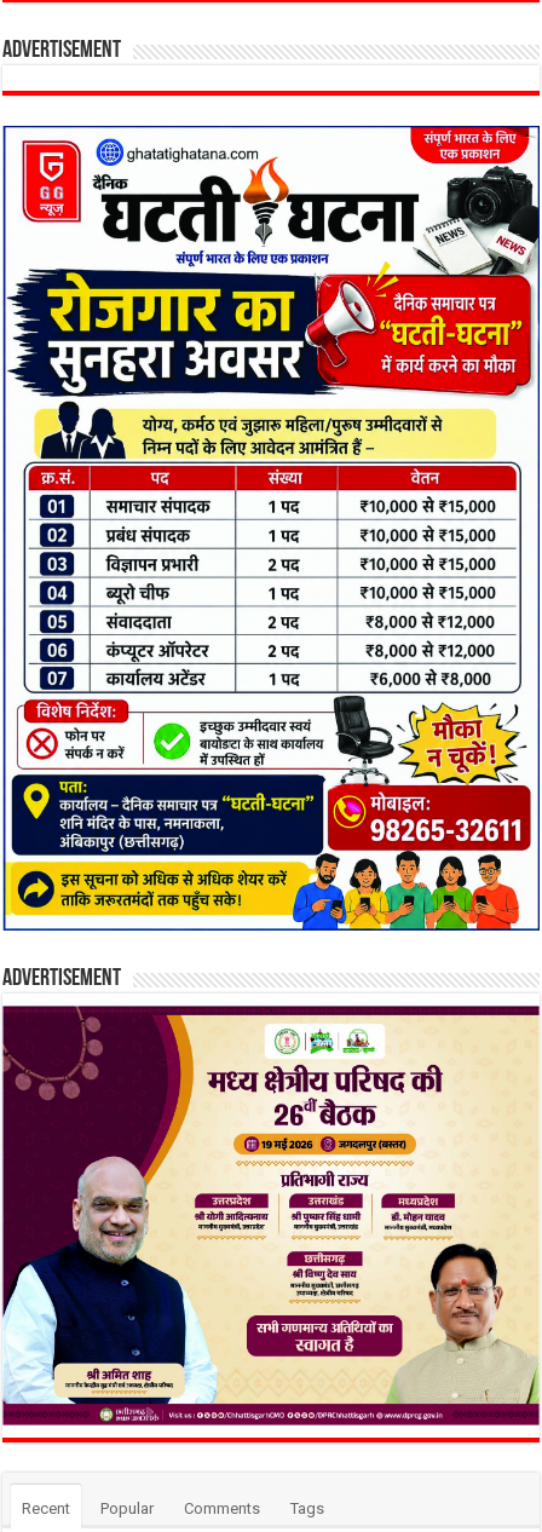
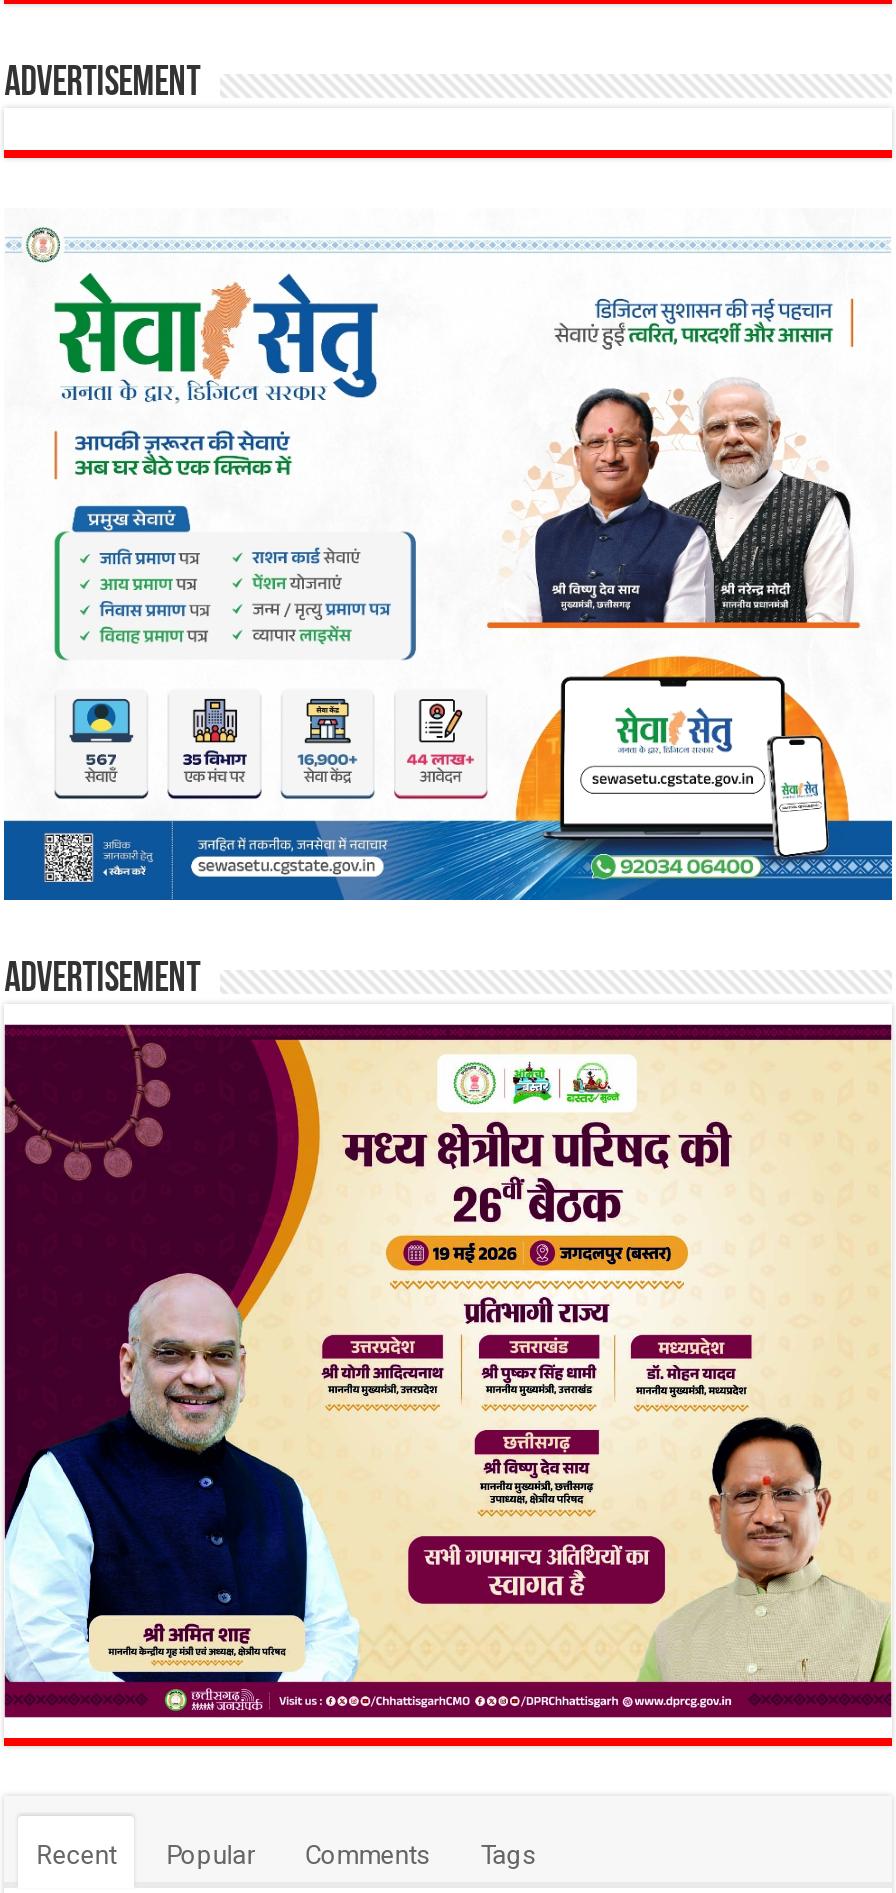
- [image]
+ [image]
